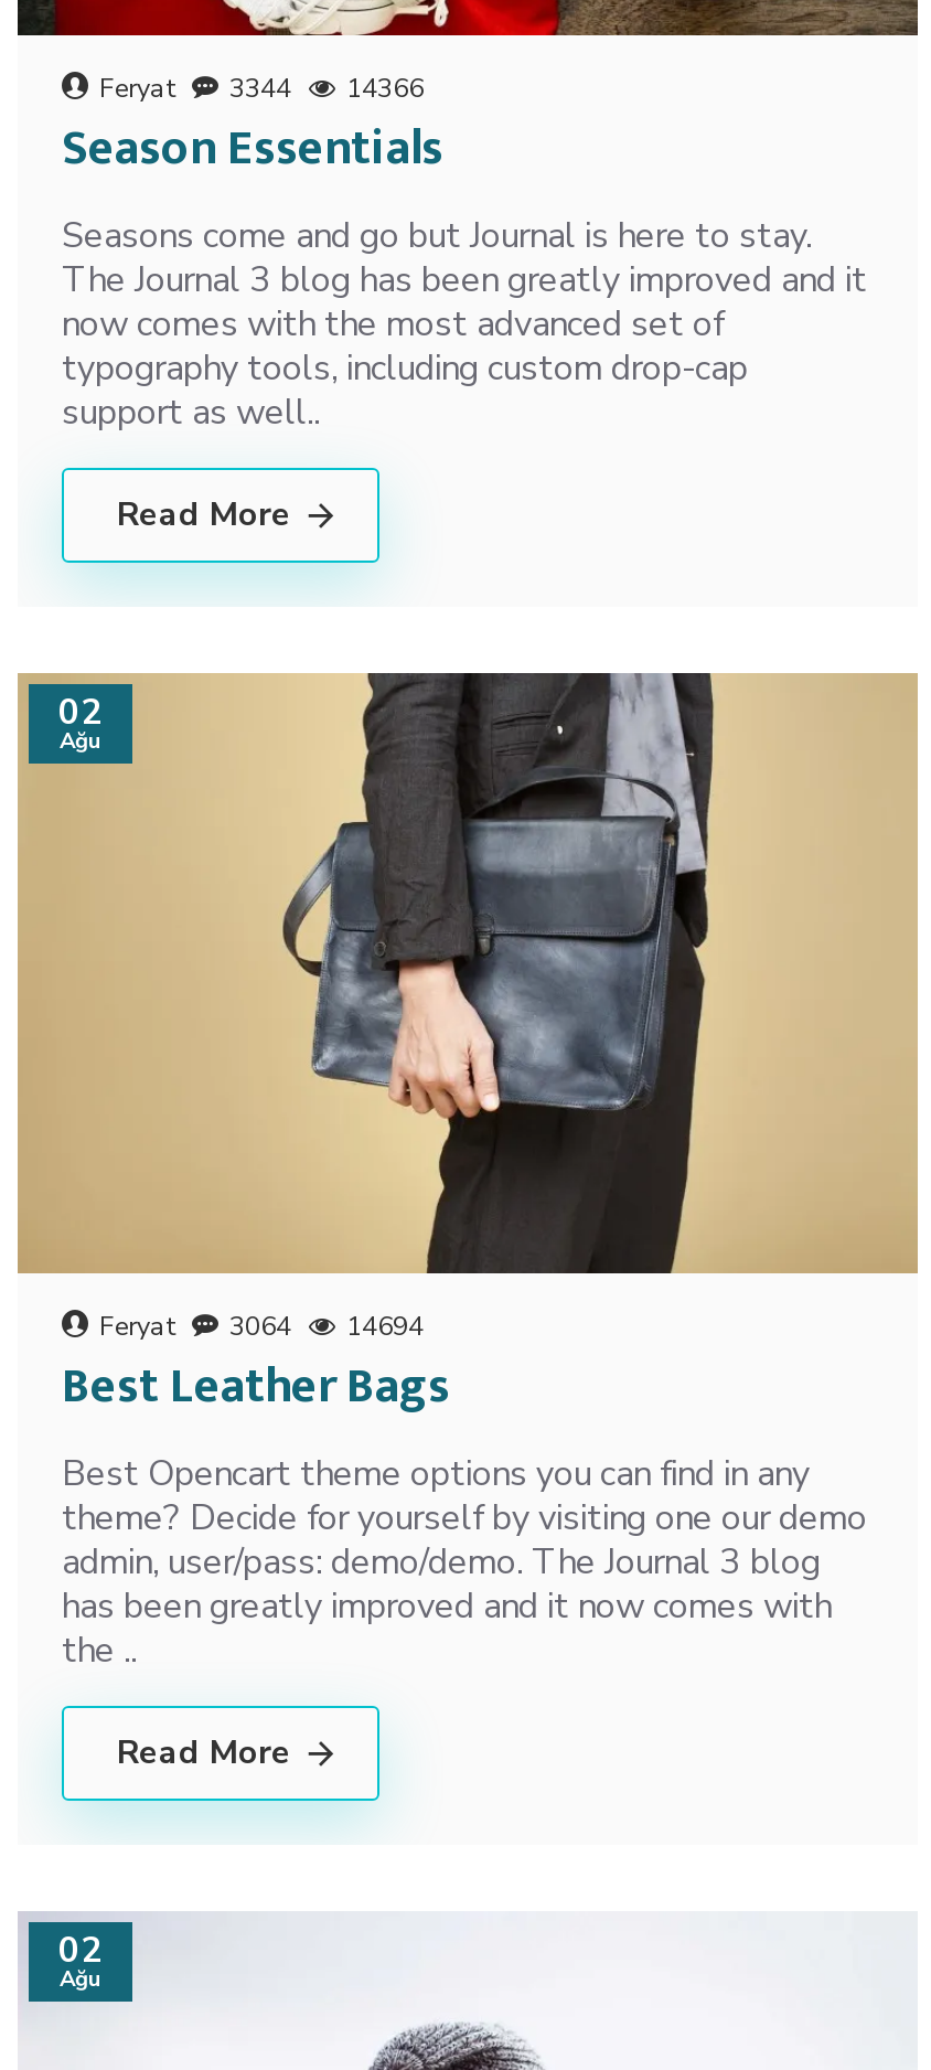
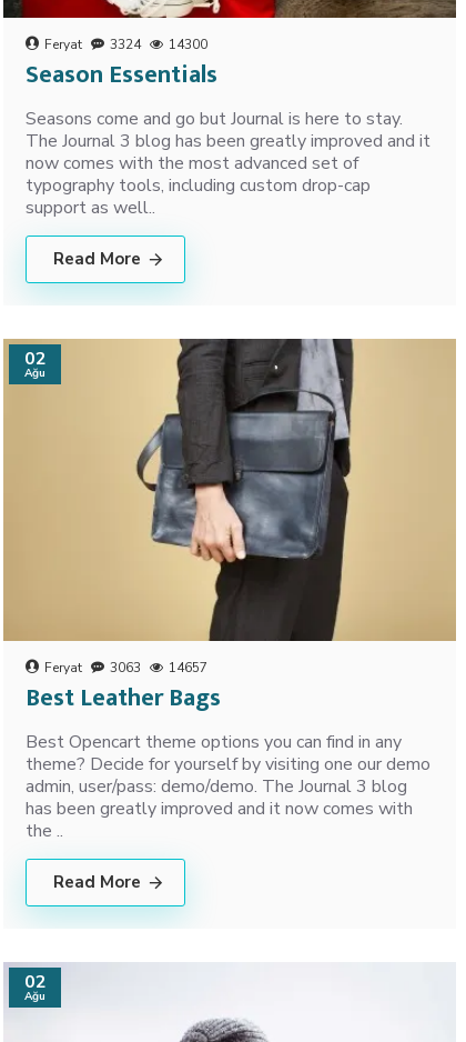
- 3344
+ 3324

- 14366
+ 14300

- 3064
+ 3063

- 14694
+ 14657
